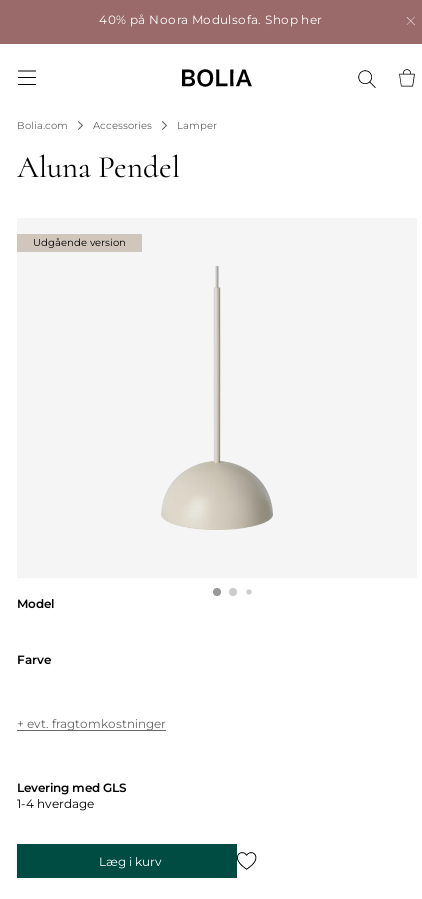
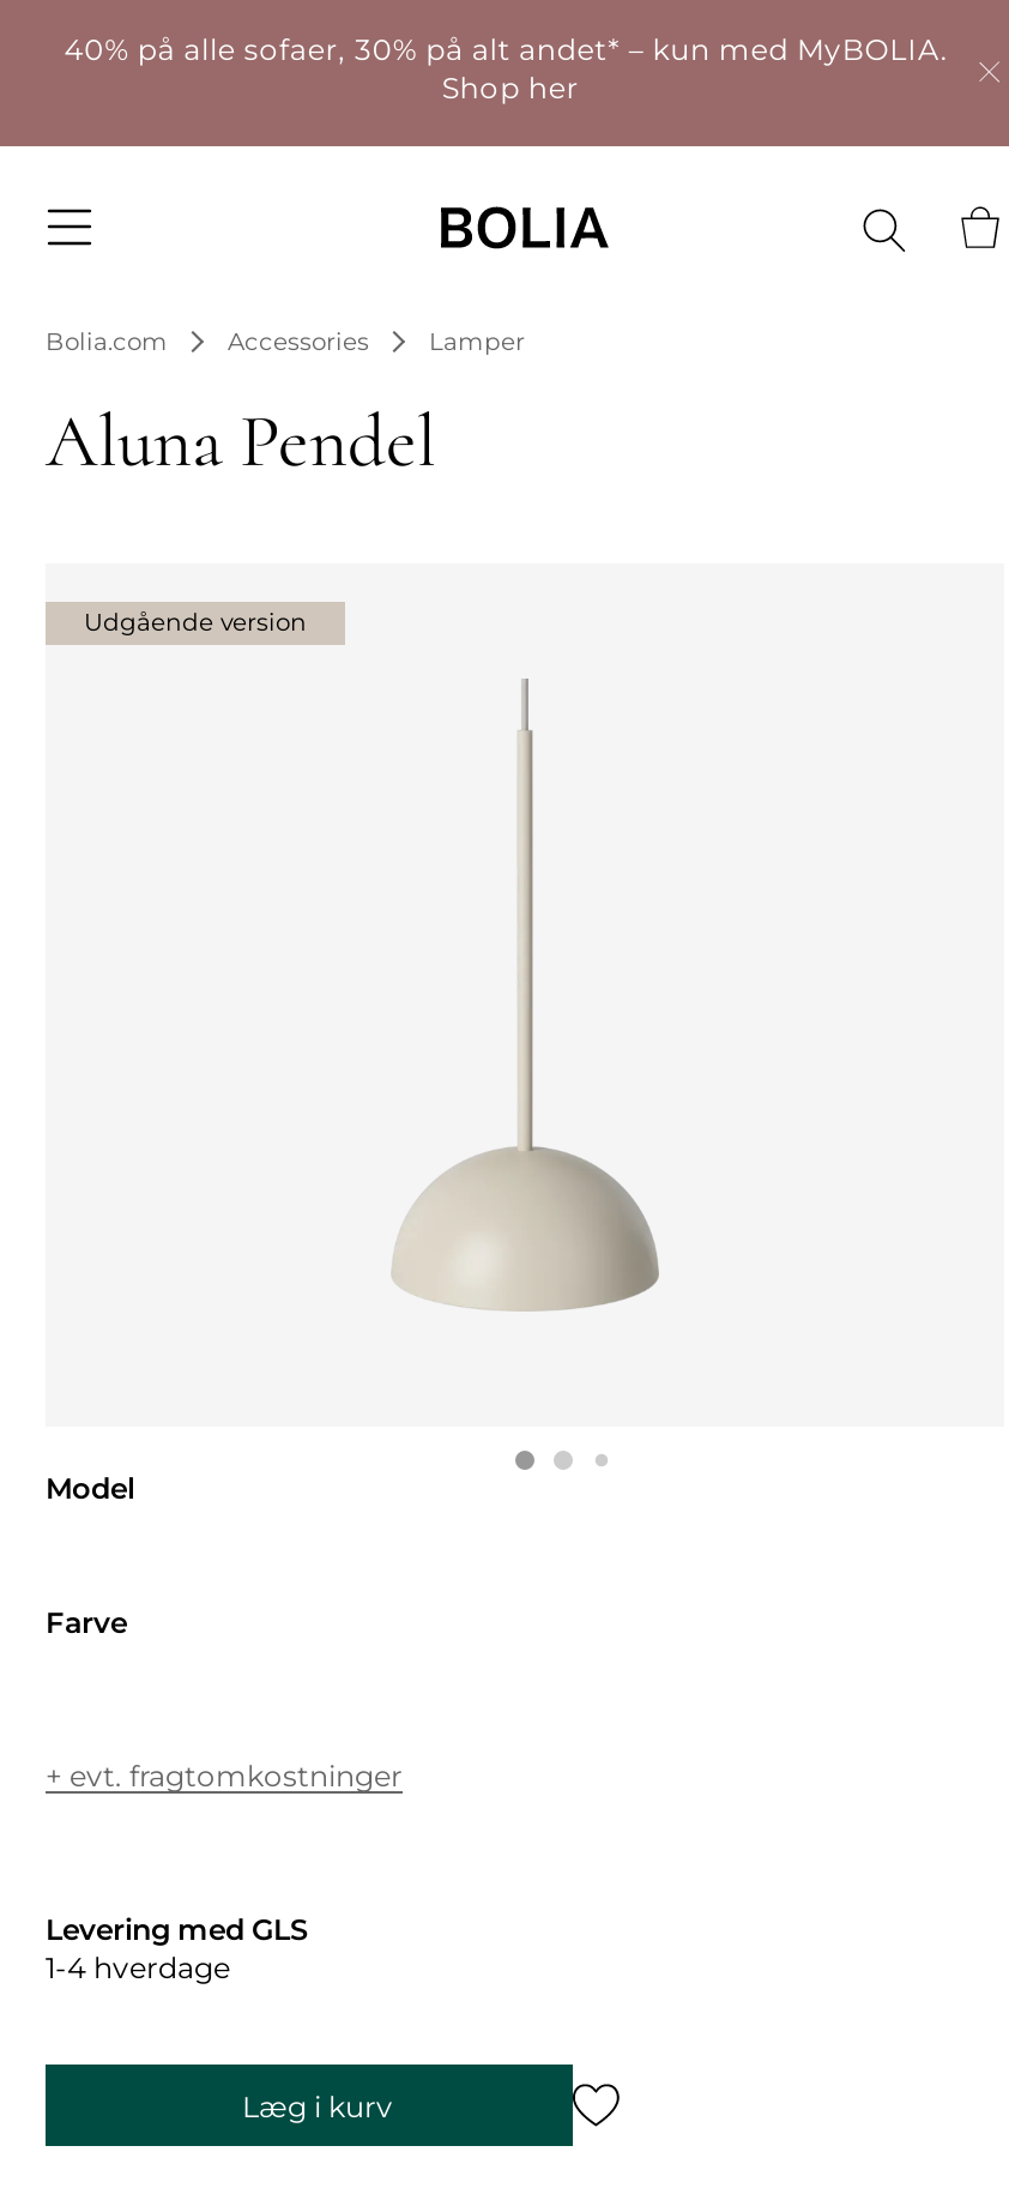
- 40% på Noora Modulsofa. Shop her
+ 40% på alle sofaer, 30% på alt andet* – kun med MyBOLIA.
+ Shop her
